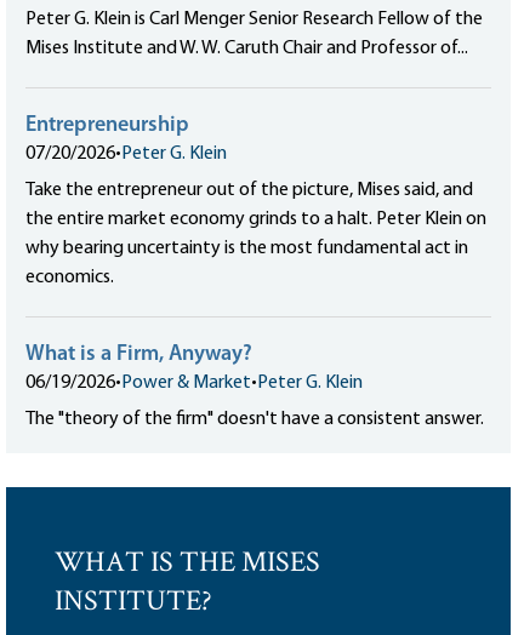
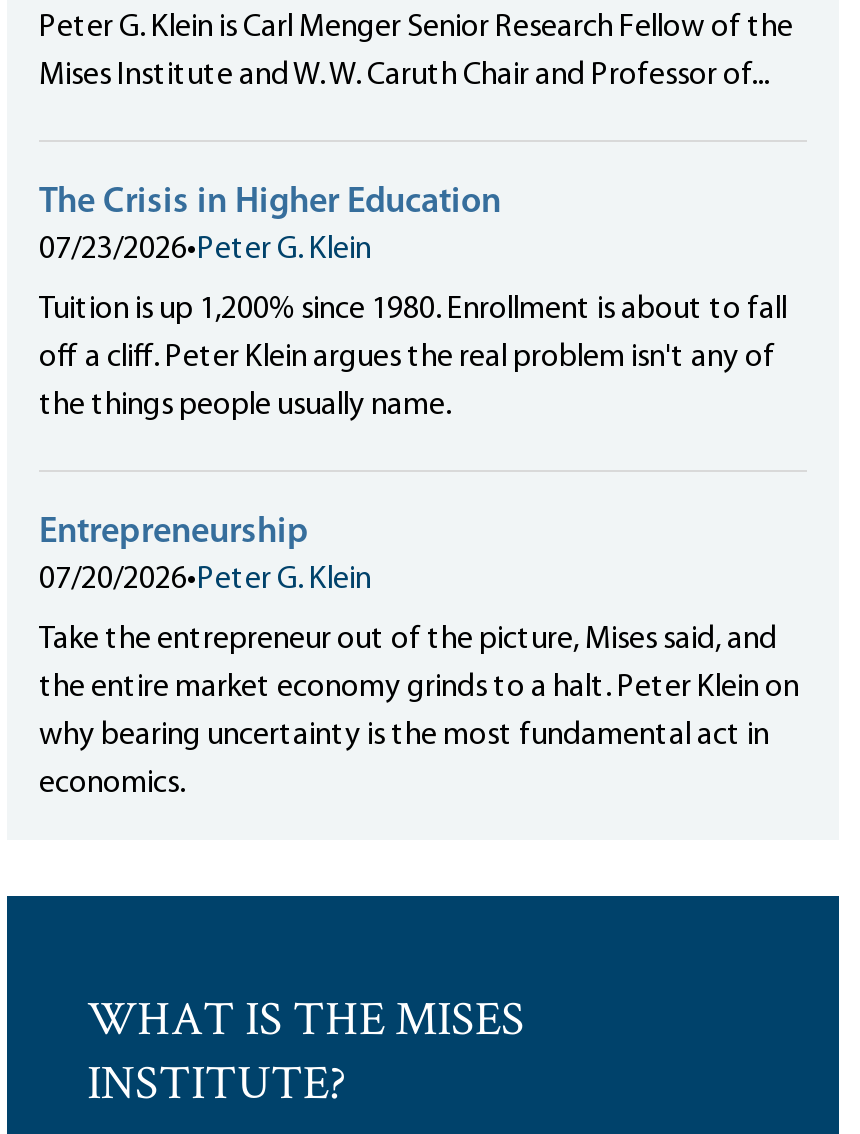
+ The Crisis in Higher Education
+ 07/23/2026•Peter G. Klein
+ Tuition is up 1,200% since 1980. Enrollment is about to fall
+ off a cliff. Peter Klein argues the real problem isn't any of
+ the things people usually name.

moved down: Entrepreneurship | 07/20/2026•Peter G. Klein | Take the entrepreneur out of the picture, Mises said, and | the entire market economy grinds to a halt. Peter Klein on | why bearing uncertainty is the most fundamental act in | economics.

- What is a Firm, Anyway?
- 06/19/2026• Power & Market• Peter G. Klein
- The "theory of the firm" doesn't have a consistent answer.
